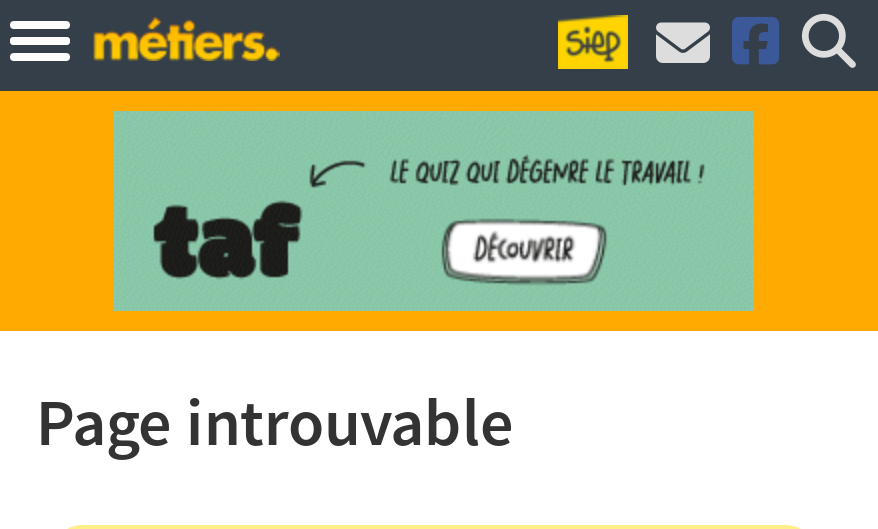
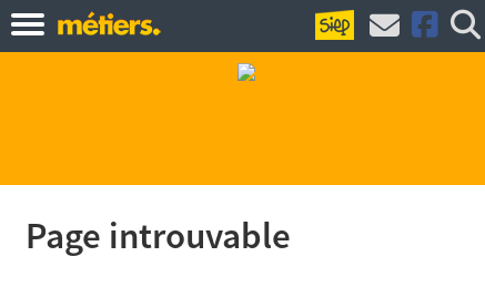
- [image]
